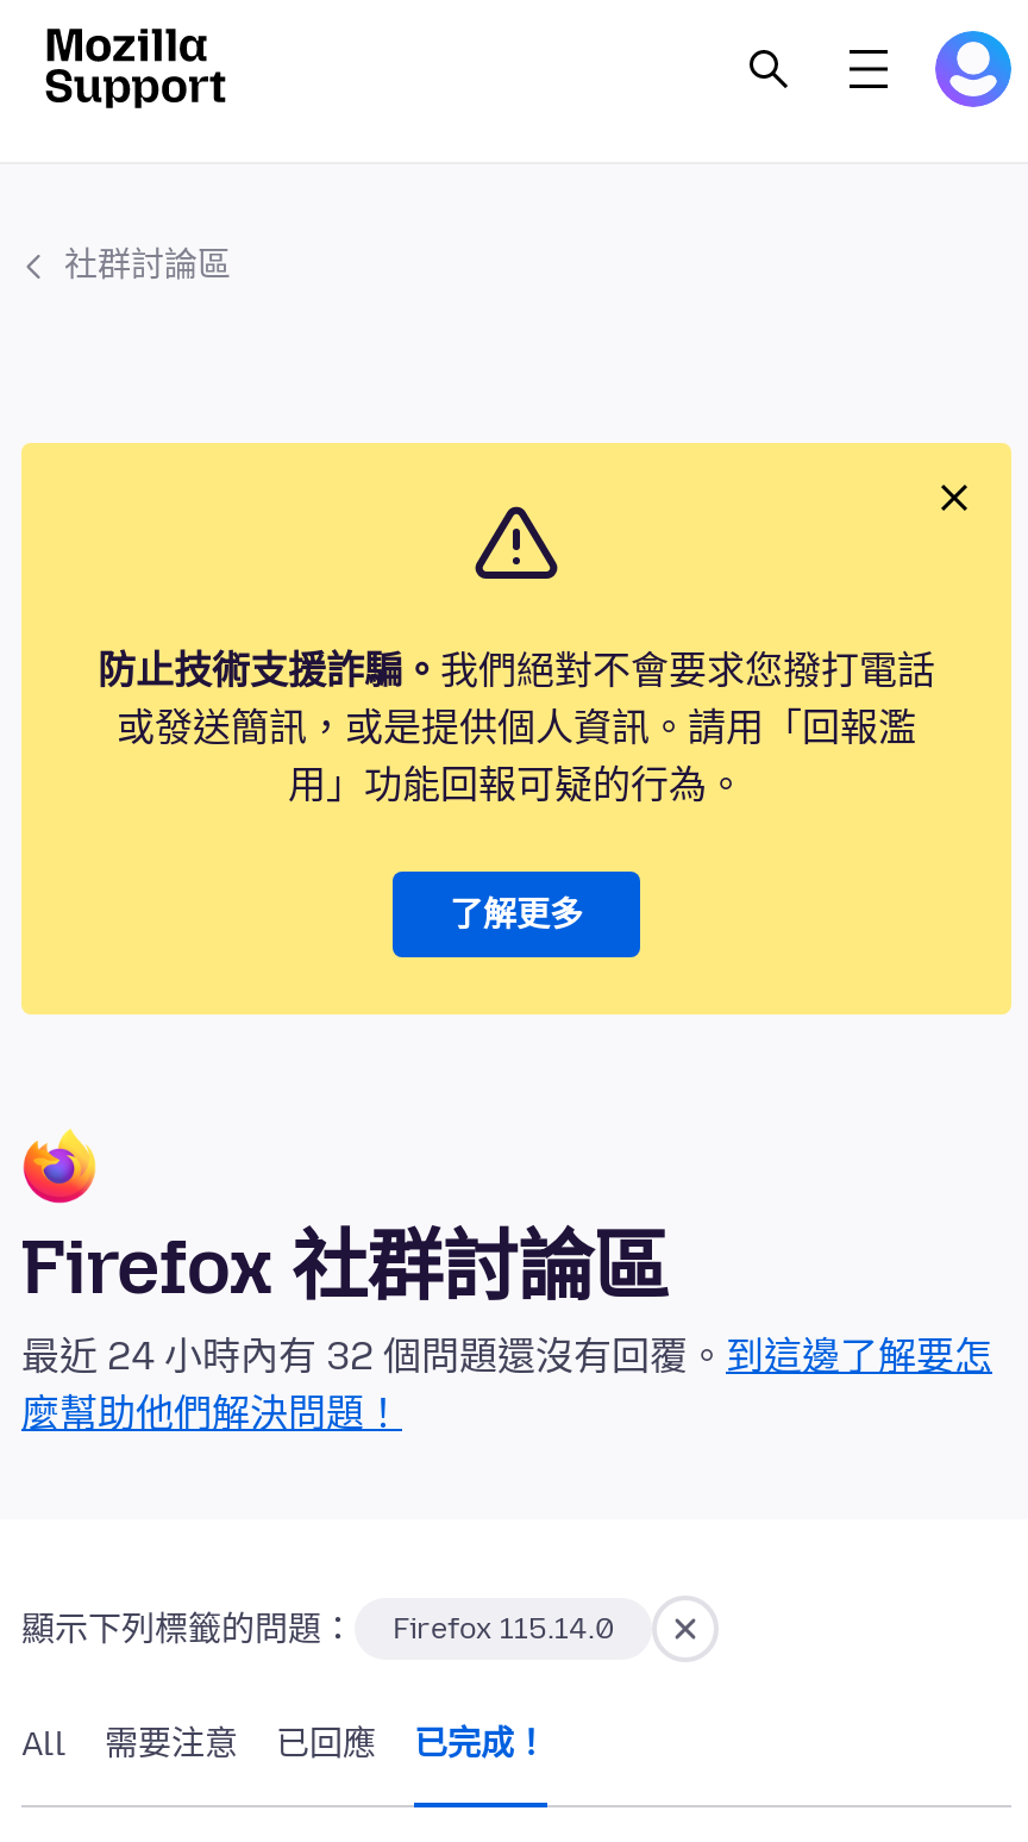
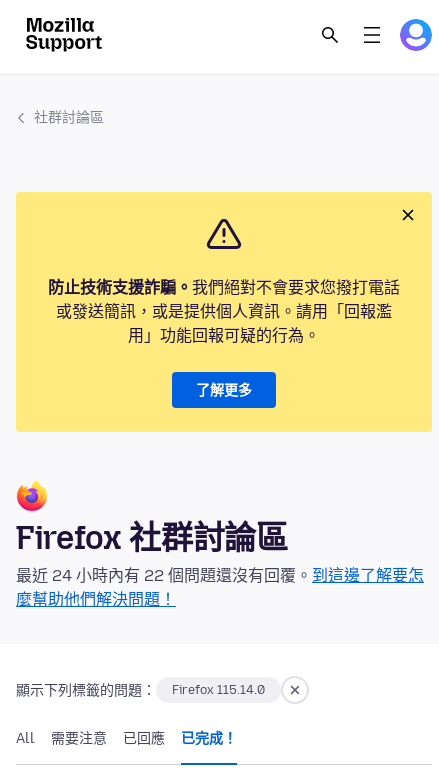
- 最近 24 小時內有 32 個問題還沒有回覆。到這邊了解要怎
+ 最近 24 小時內有 22 個問題還沒有回覆。到這邊了解要怎
